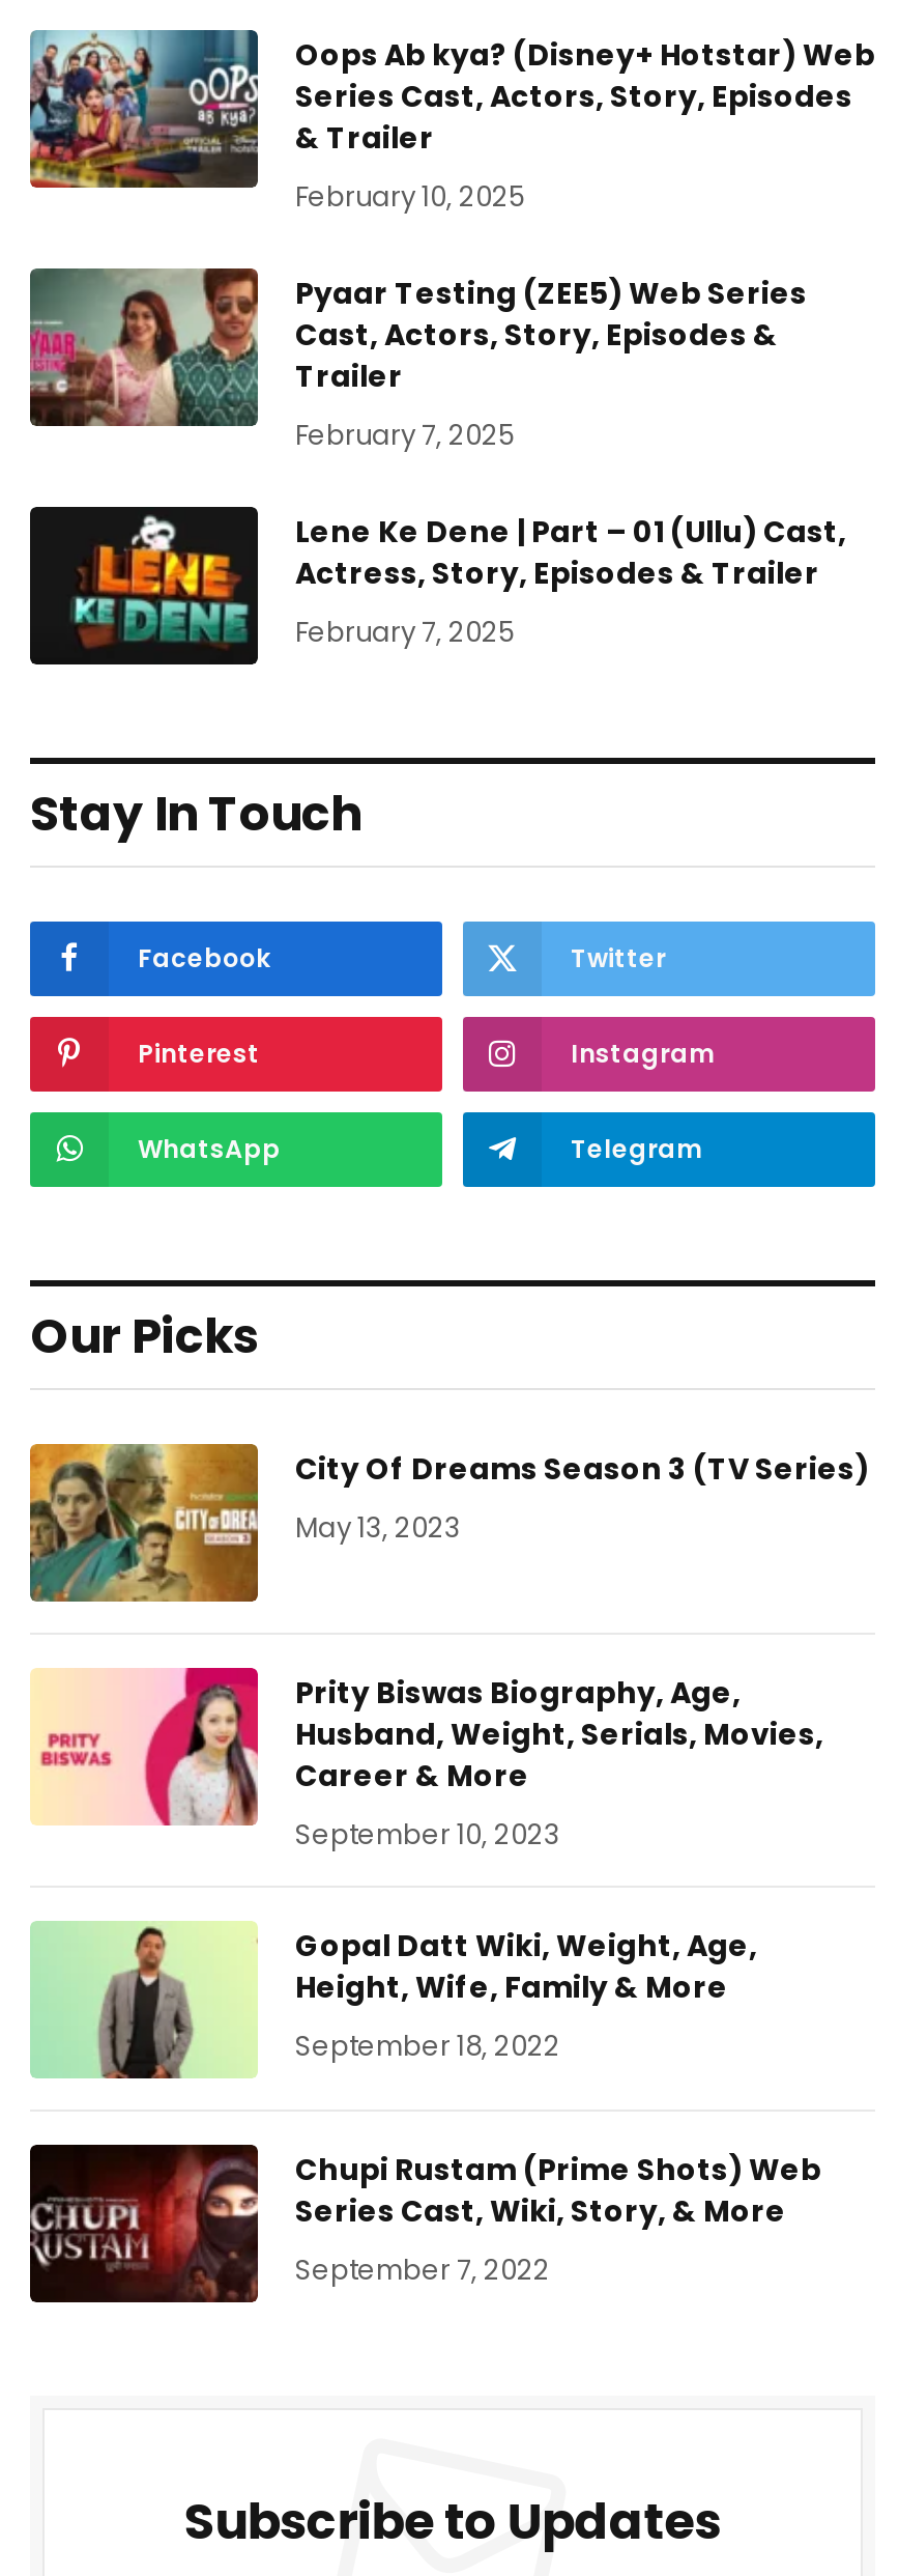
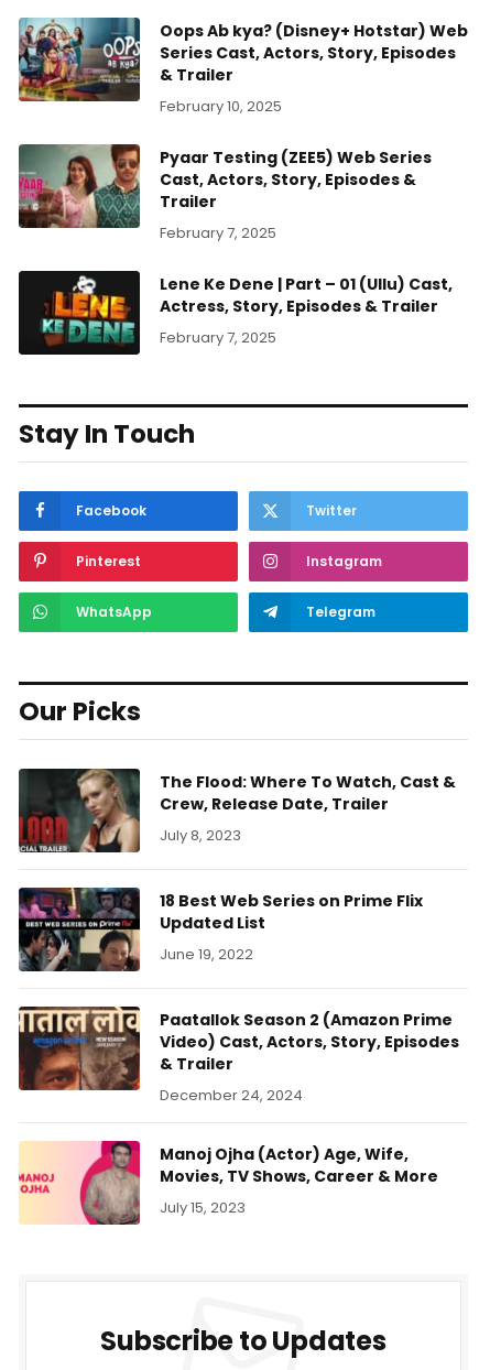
- [image]
- City Of Dreams Season 3 (TV Series)
- May 13, 2023
+ [image]
+ The Flood: Where To Watch, Cast &
+ Crew, Release Date, Trailer
+ July 8, 2023

- [image]
- Prity Biswas Biography, Age,
- Husband, Weight, Serials, Movies,
- Career & More
- September 10, 2023
+ [image]
+ 18 Best Web Series on Prime Flix
+ Updated List
+ June 19, 2022

- [image]
- Gopal Datt Wiki, Weight, Age,
- Height, Wife, Family & More
- September 18, 2022
+ [image]
+ Paatallok Season 2 (Amazon Prime
+ Video) Cast, Actors, Story, Episodes
+ & Trailer
+ December 24, 2024

- [image]
- Chupi Rustam (Prime Shots) Web
- Series Cast, Wiki, Story, & More
- September 7, 2022
+ [image]
+ Manoj Ojha (Actor) Age, Wife,
+ Movies, TV Shows, Career & More
+ July 15, 2023
